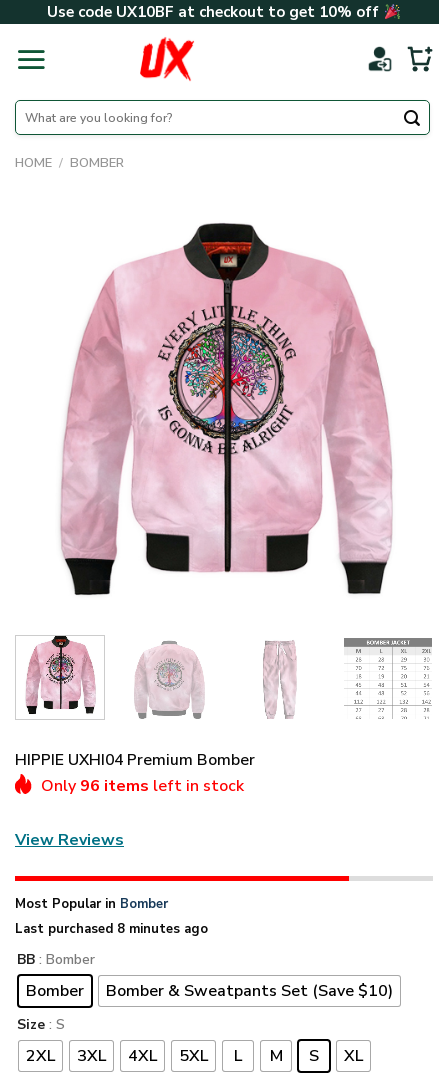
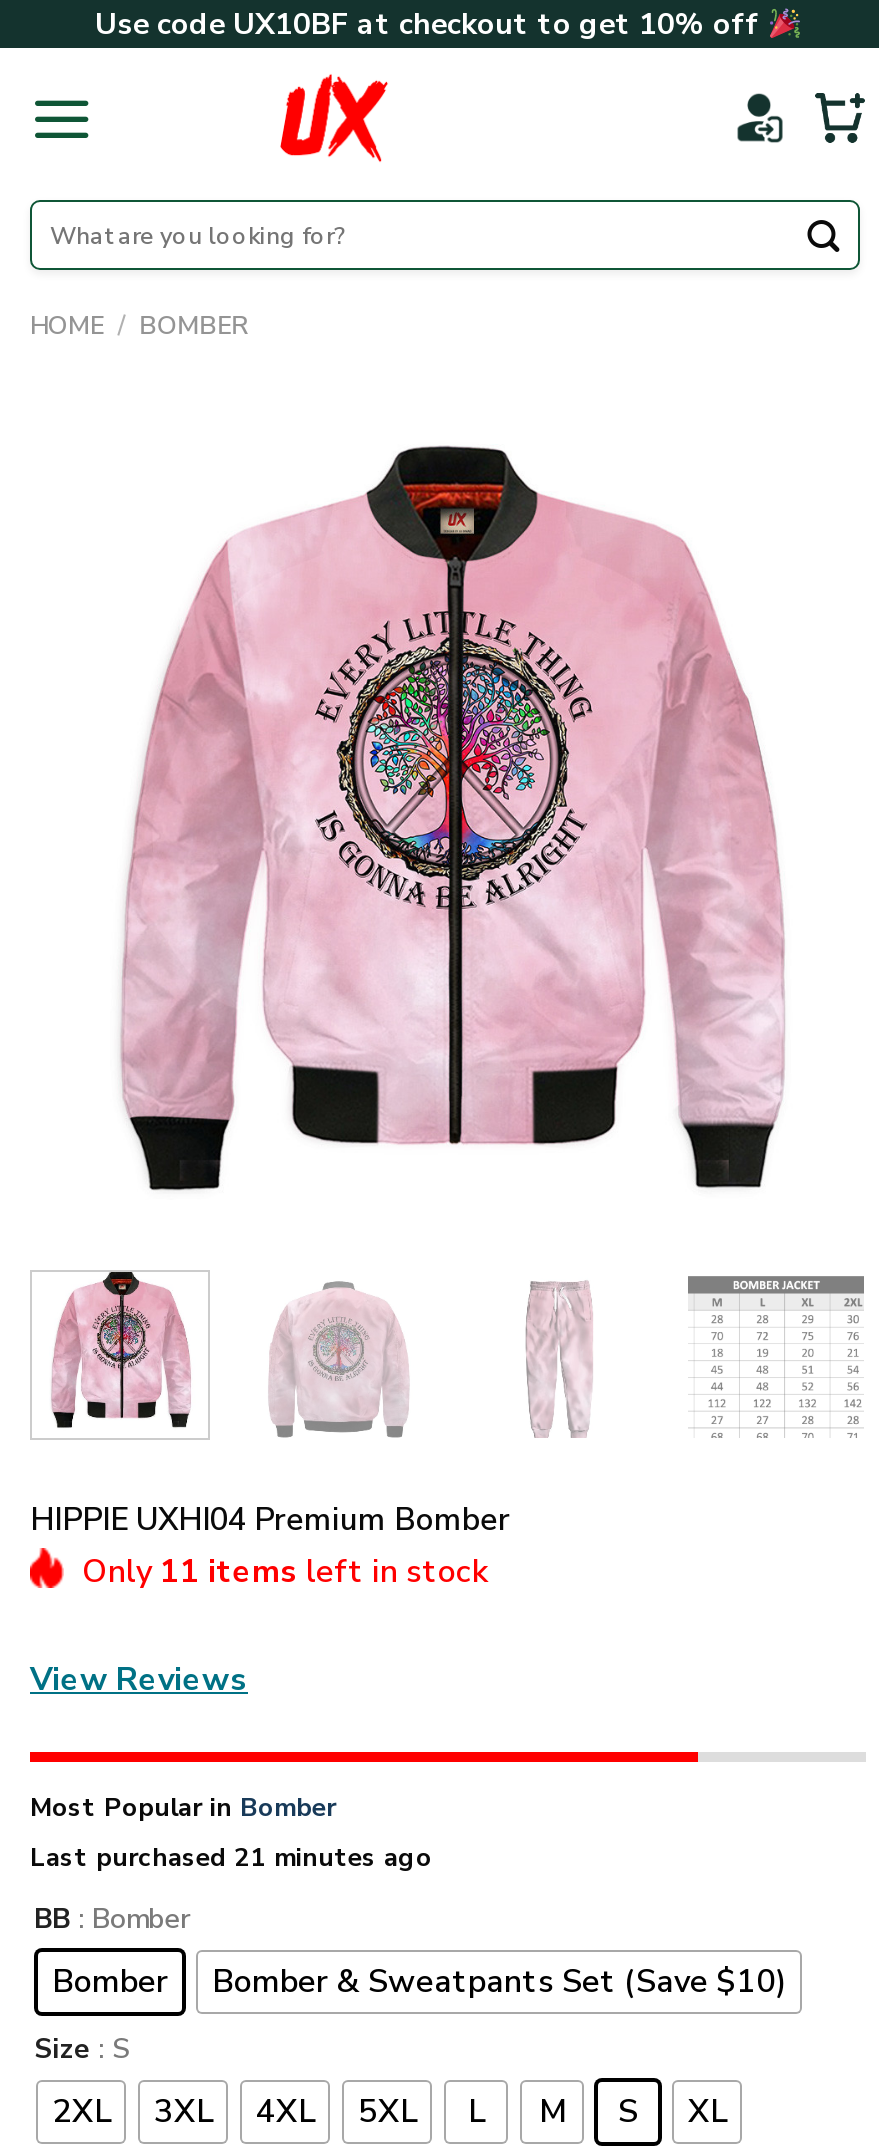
- Only 96 items left in stock
+ Only 11 items left in stock

- Last purchased 8 minutes ago
+ Last purchased 21 minutes ago
